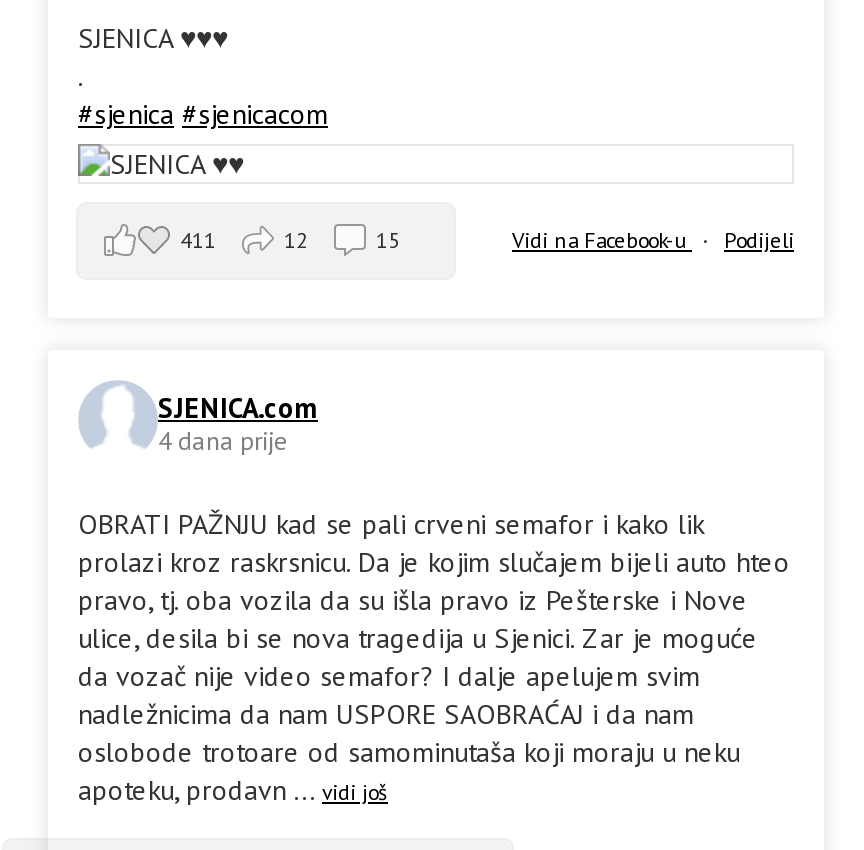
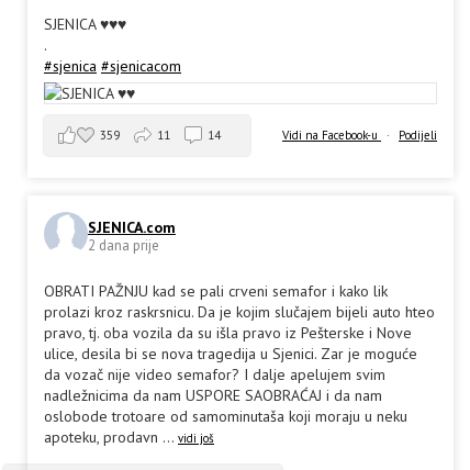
- 411
+ 359

- 12
+ 11

- 15
+ 14

- 4 dana prije
+ 2 dana prije
